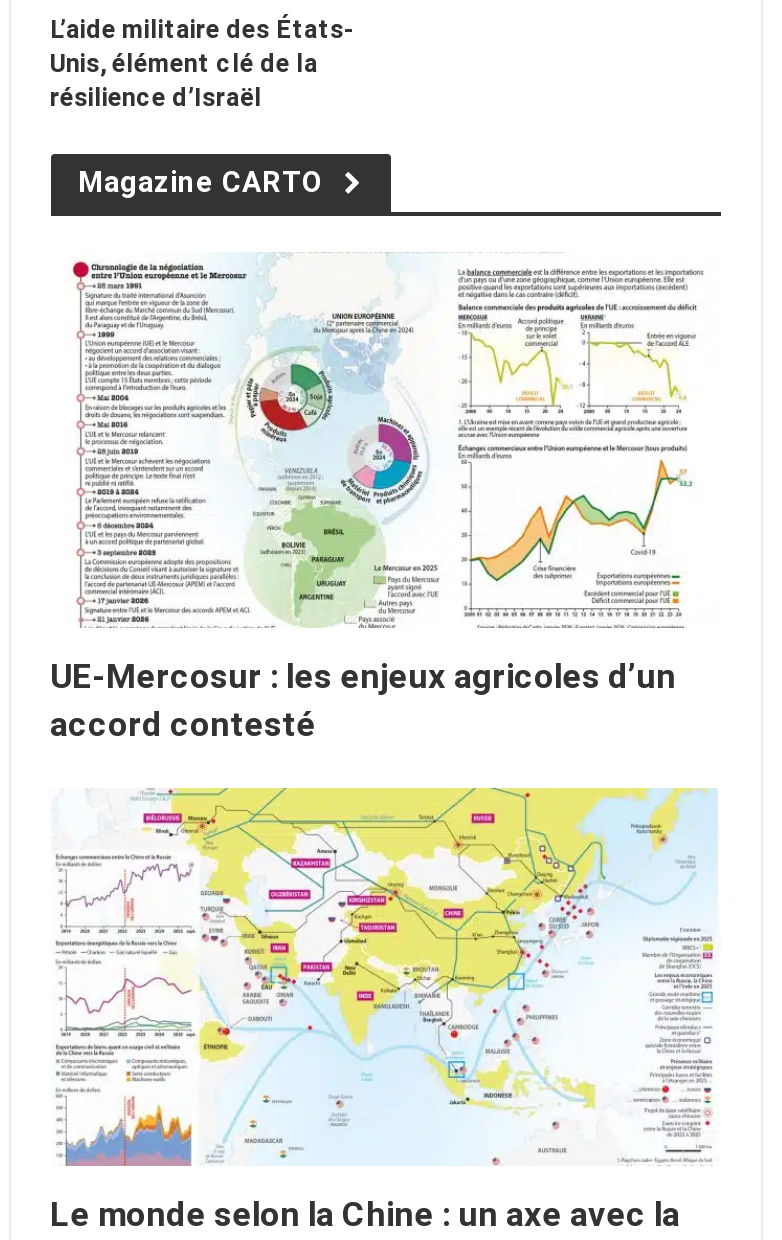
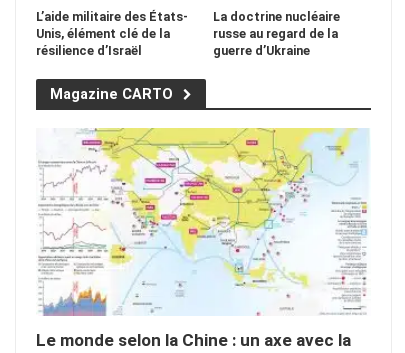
+ La doctrine nucléaire
+ russe au regard de la
+ guerre d’Ukraine

- [image]
- UE-Mercosur : les enjeux agricoles d’un
- accord contesté

- [image]
